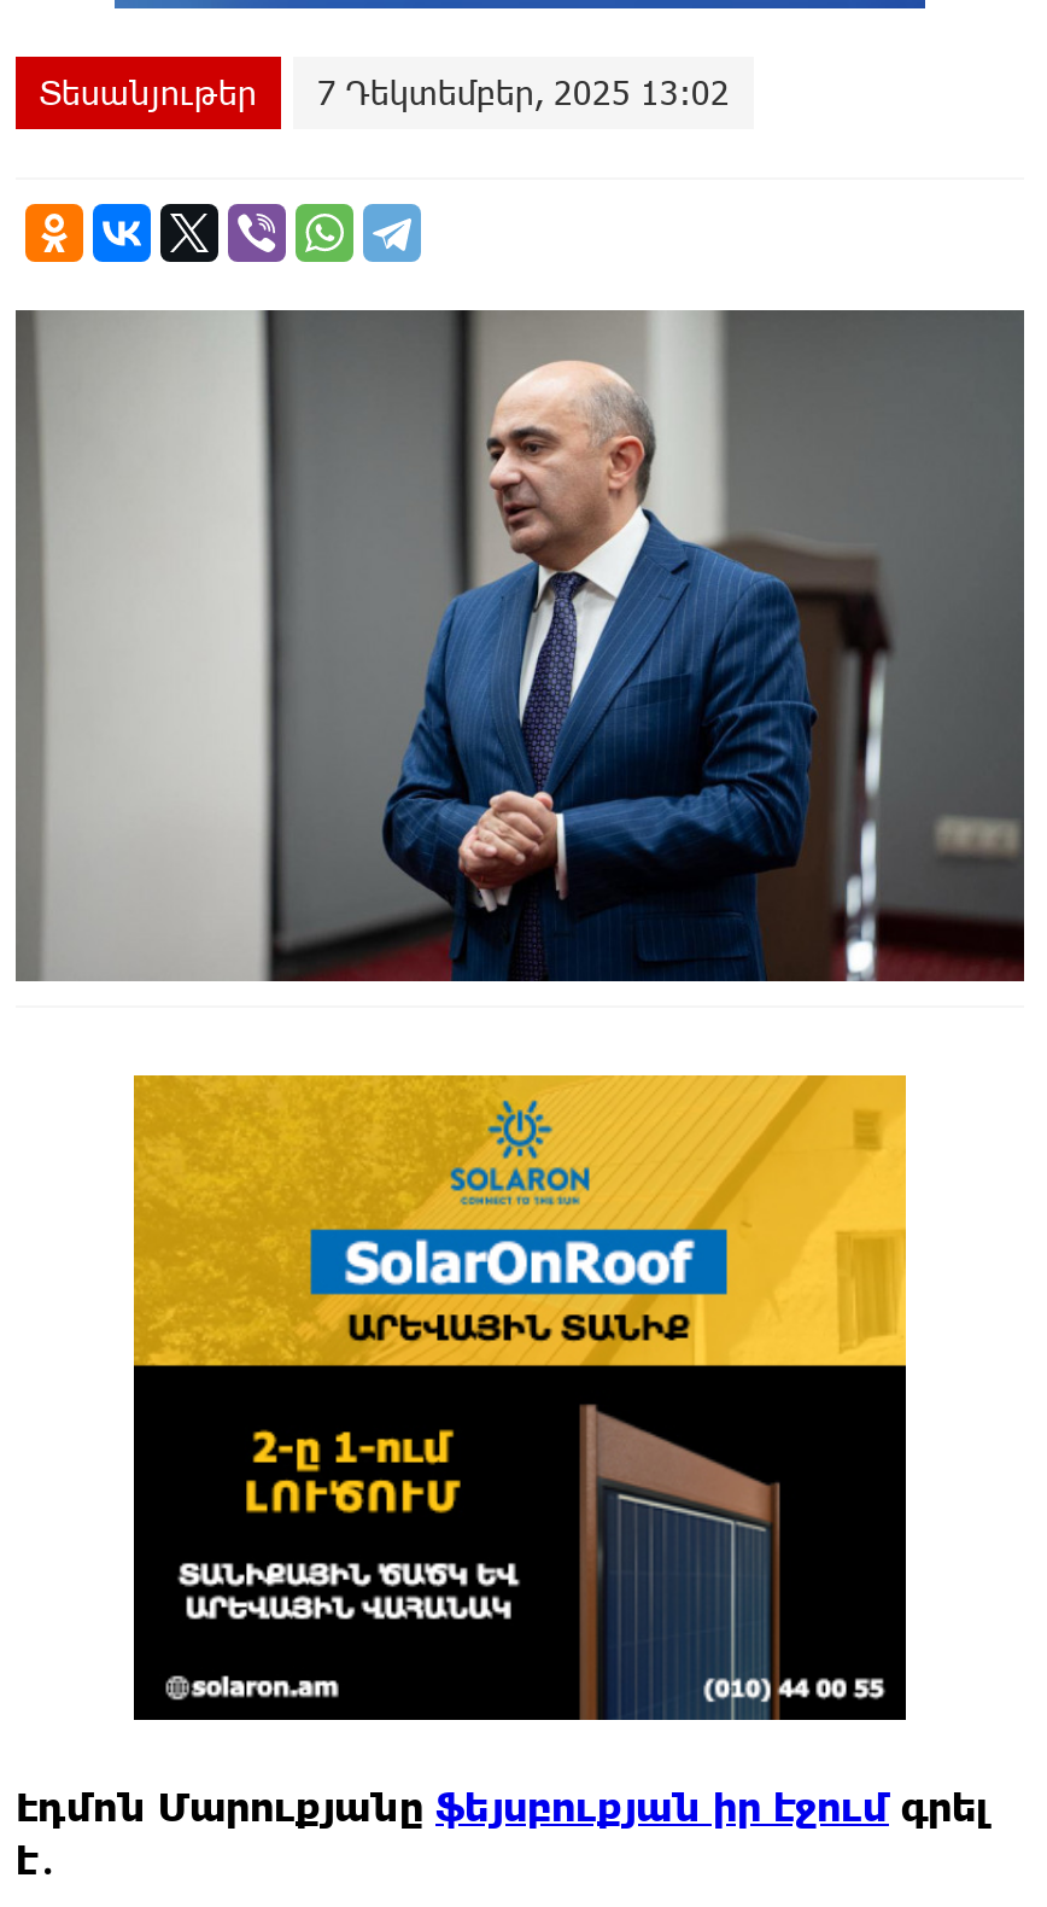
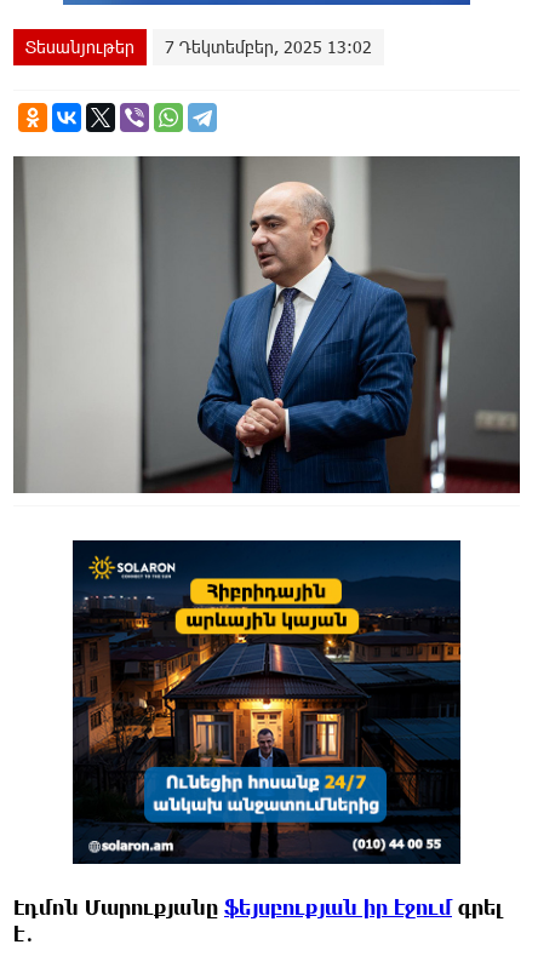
- [image]
+ [image]
